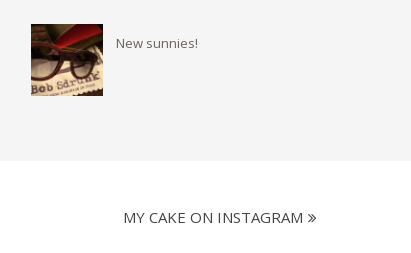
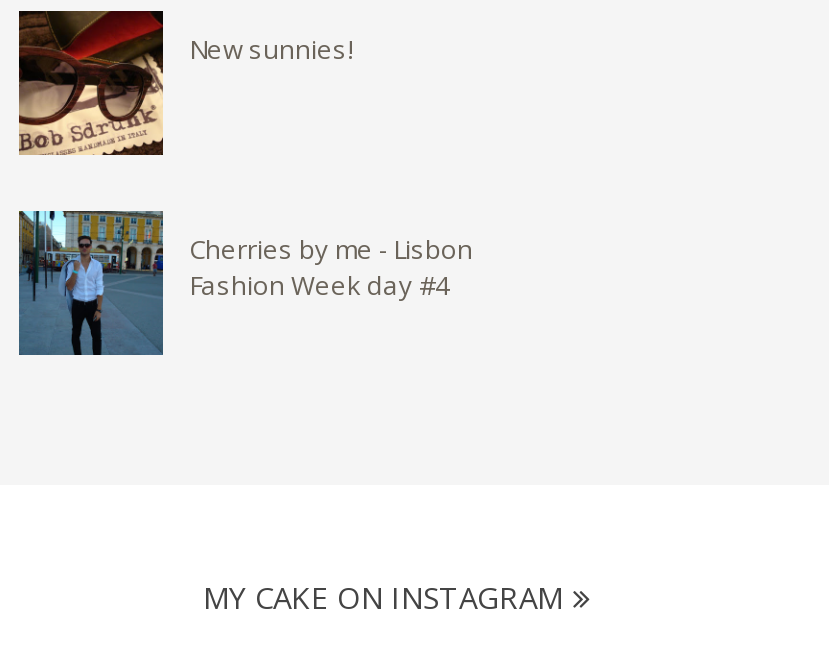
+ [image]
+ Cherries by me - Lisbon
+ Fashion Week day #4
